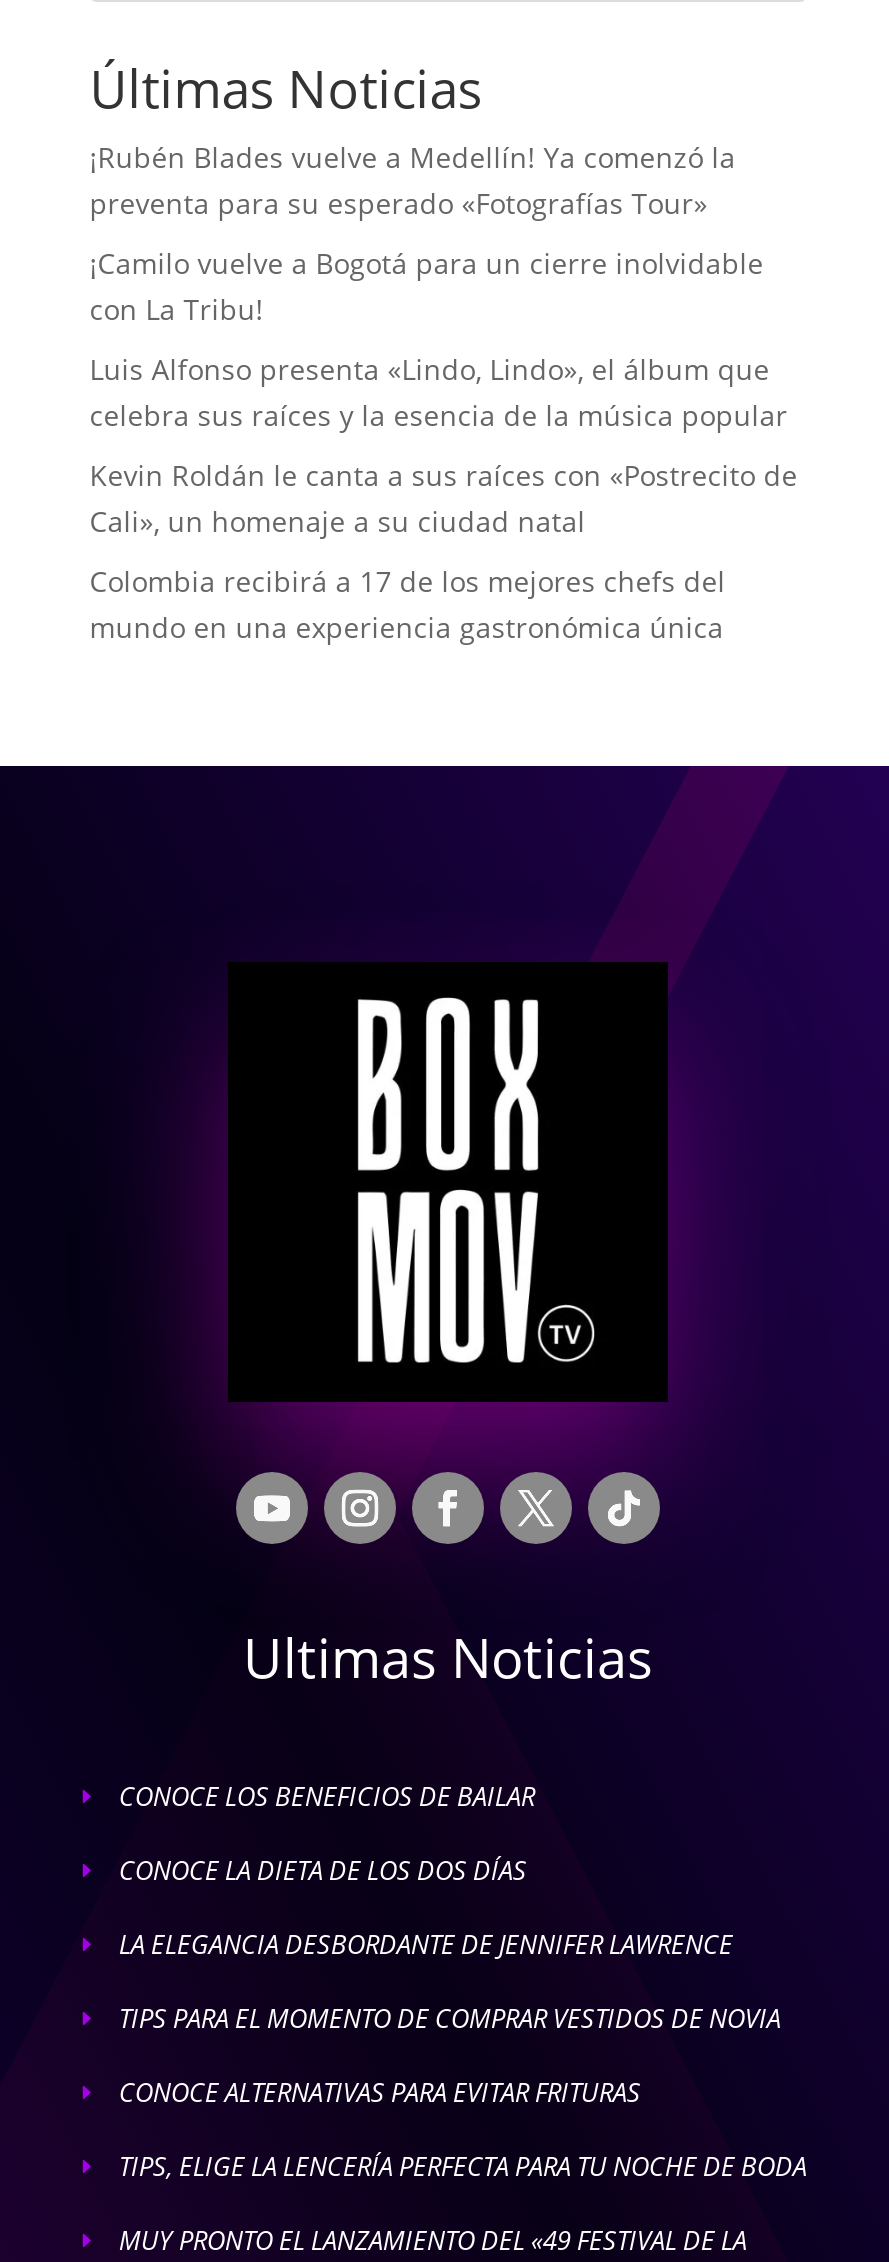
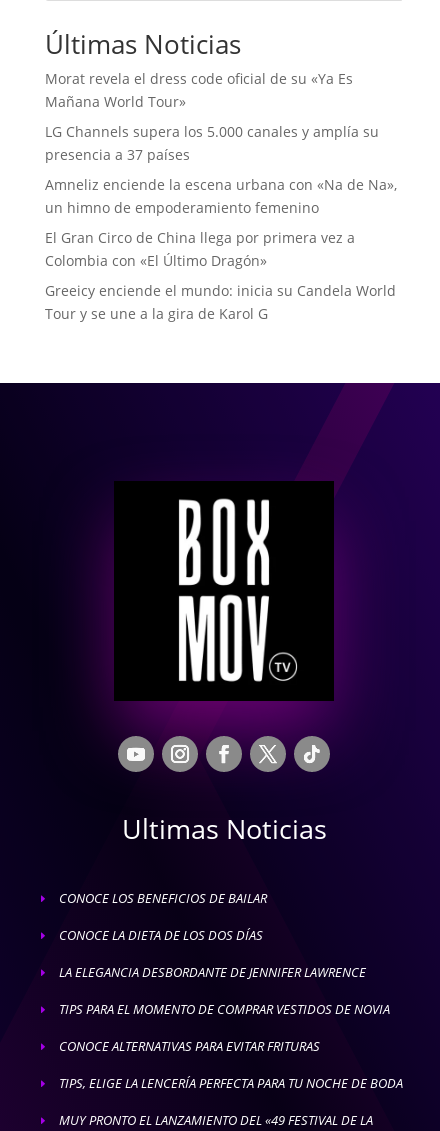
- ¡Rubén Blades vuelve a Medellín! Ya comenzó la
- preventa para su esperado «Fotografías Tour»
+ Morat revela el dress code oficial de su «Ya Es
+ Mañana World Tour»

- ¡Camilo vuelve a Bogotá para un cierre inolvidable
- con La Tribu!
+ LG Channels supera los 5.000 canales y amplía su
+ presencia a 37 países

- Luis Alfonso presenta «Lindo, Lindo», el álbum que
- celebra sus raíces y la esencia de la música popular
+ Amneliz enciende la escena urbana con «Na de Na»,
+ un himno de empoderamiento femenino

- Kevin Roldán le canta a sus raíces con «Postrecito de
- Cali», un homenaje a su ciudad natal
+ El Gran Circo de China llega por primera vez a
+ Colombia con «El Último Dragón»

- Colombia recibirá a 17 de los mejores chefs del
- mundo en una experiencia gastronómica única
+ Greeicy enciende el mundo: inicia su Candela World
+ Tour y se une a la gira de Karol G
